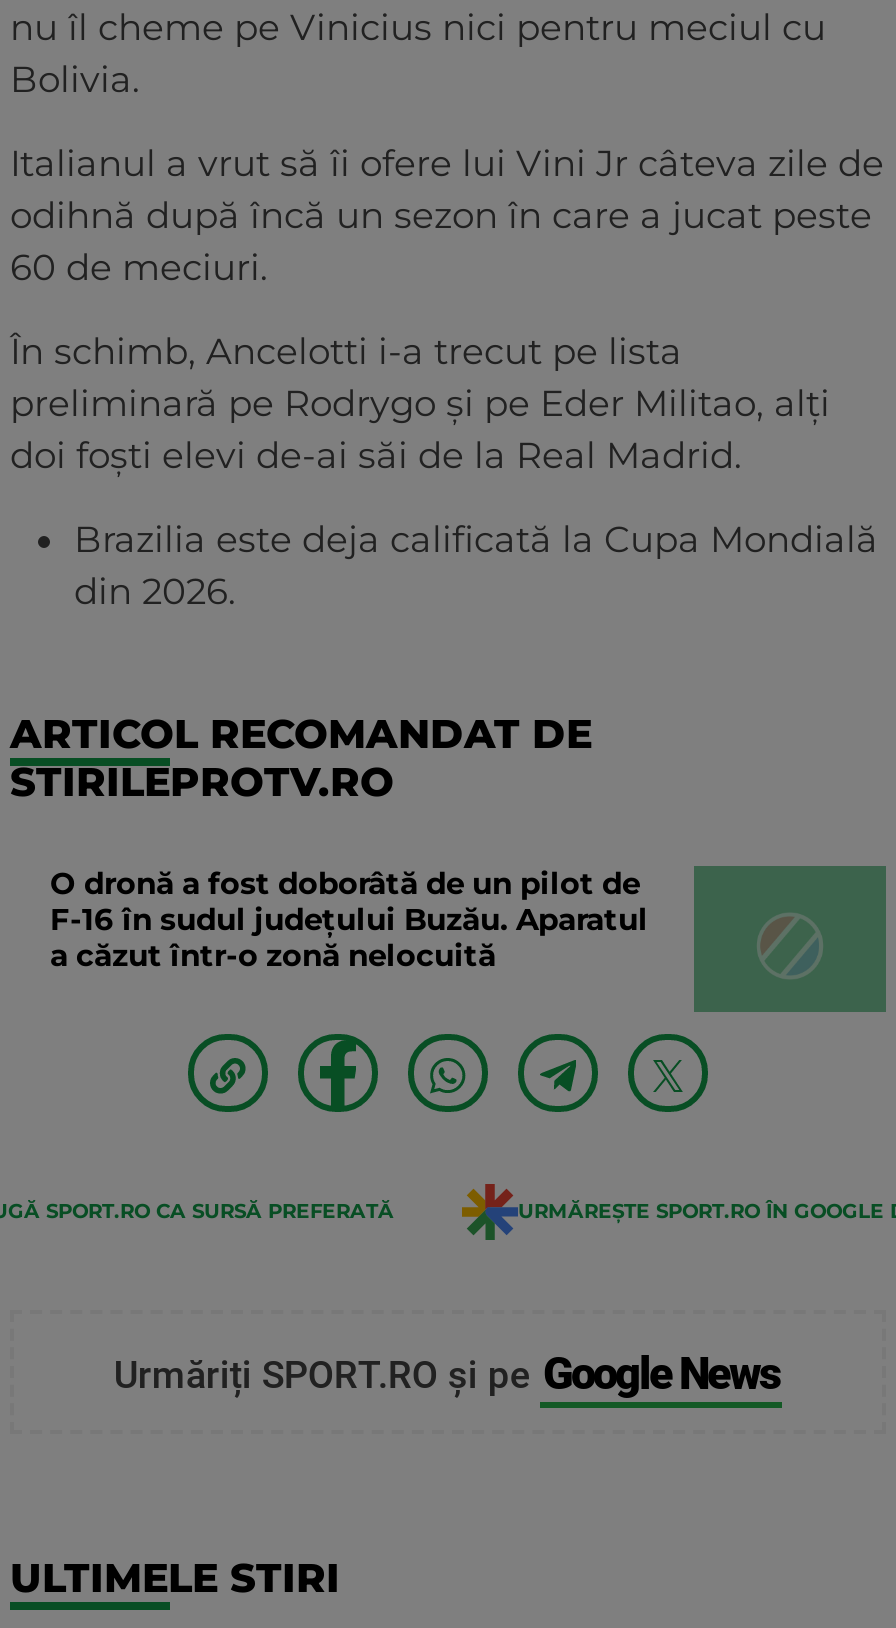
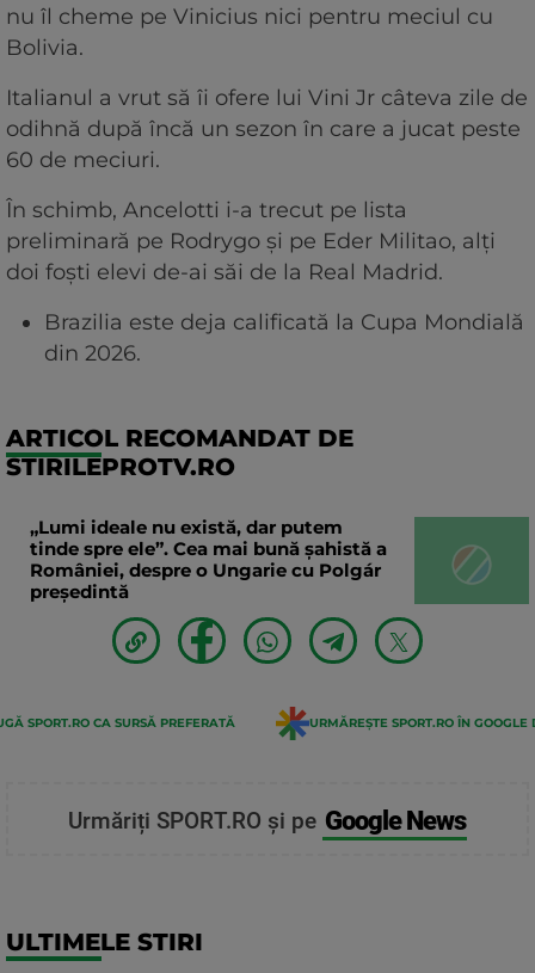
- O dronă a fost doborâtă de un pilot de
- F-16 în sudul județului Buzău. Aparatul
- a căzut într-o zonă nelocuită
+ „Lumi ideale nu există, dar putem
+ tinde spre ele”. Cea mai bună șahistă a
+ României, despre o Ungarie cu Polgár
+ președintă
